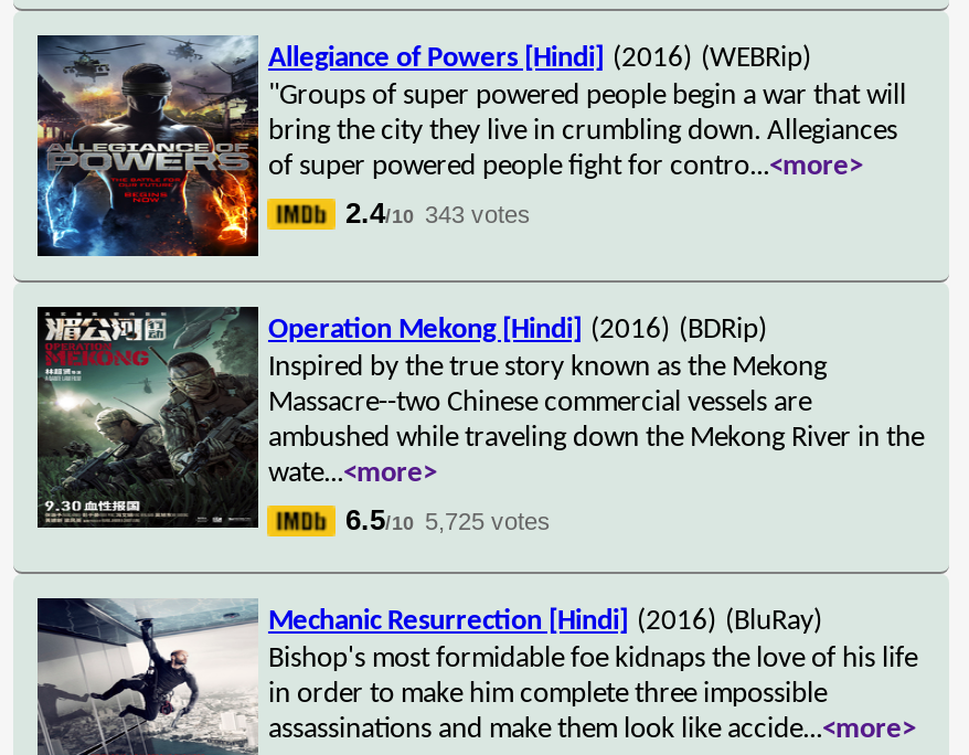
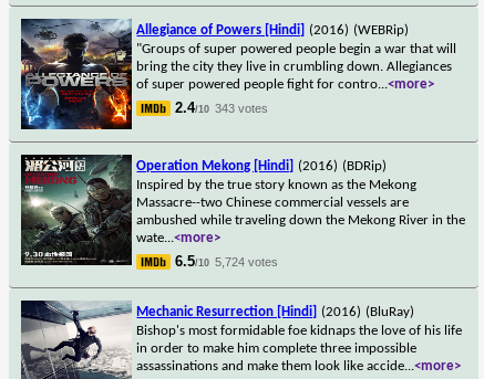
- 6.5/10 5,725 votes
+ 6.5/10 5,724 votes
